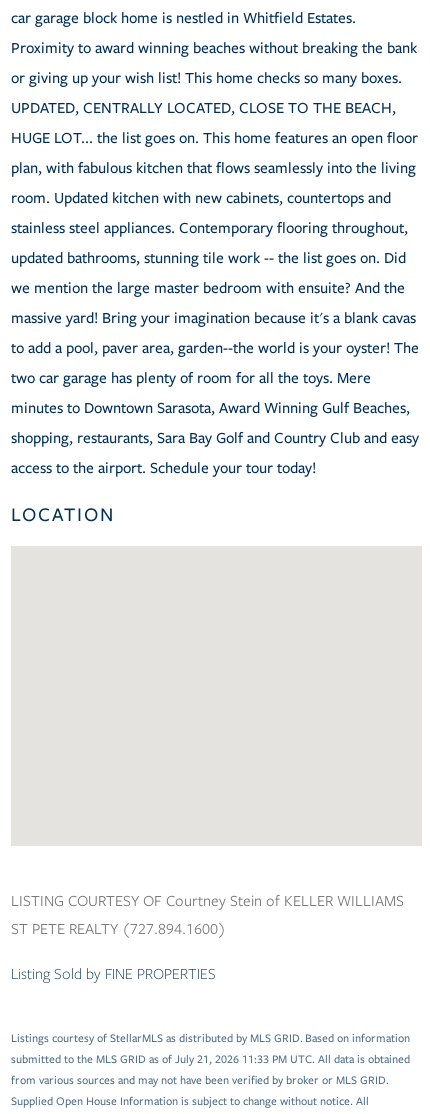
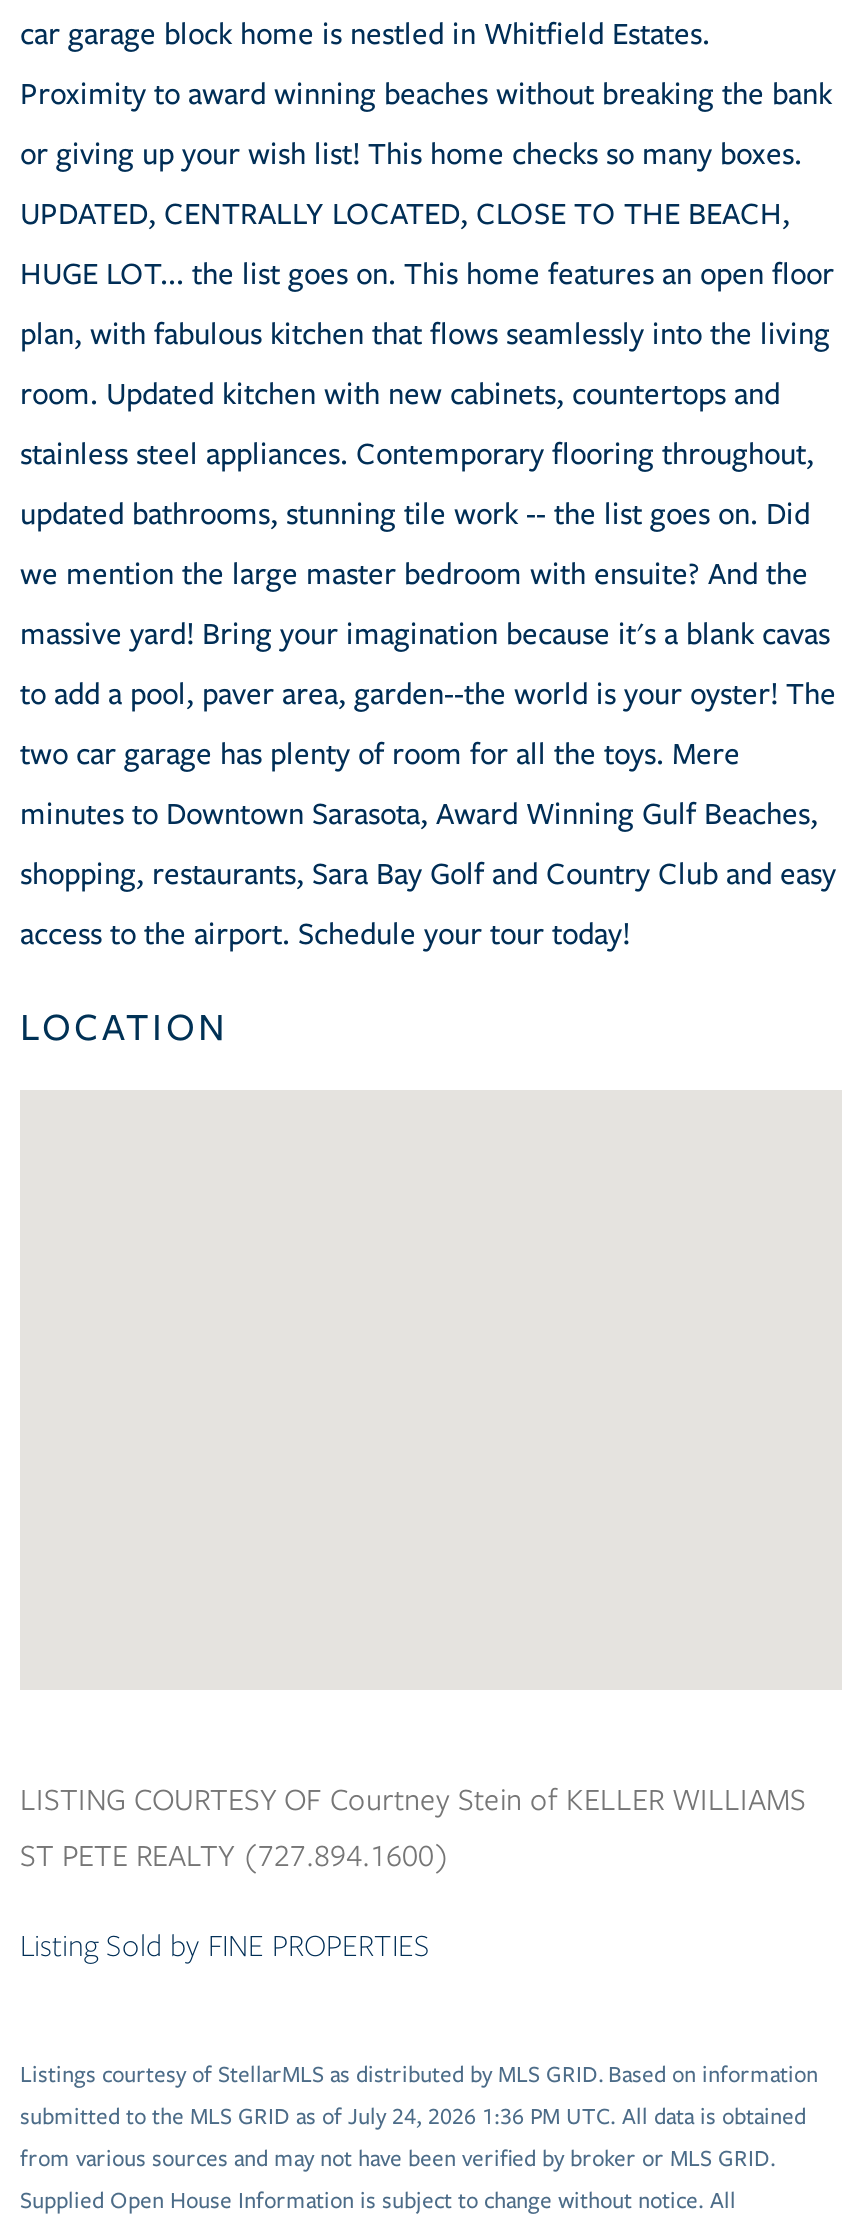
- submitted to the MLS GRID as of July 21, 2026 11:33 PM UTC. All data is obtained
+ submitted to the MLS GRID as of July 24, 2026 1:36 PM UTC. All data is obtained
